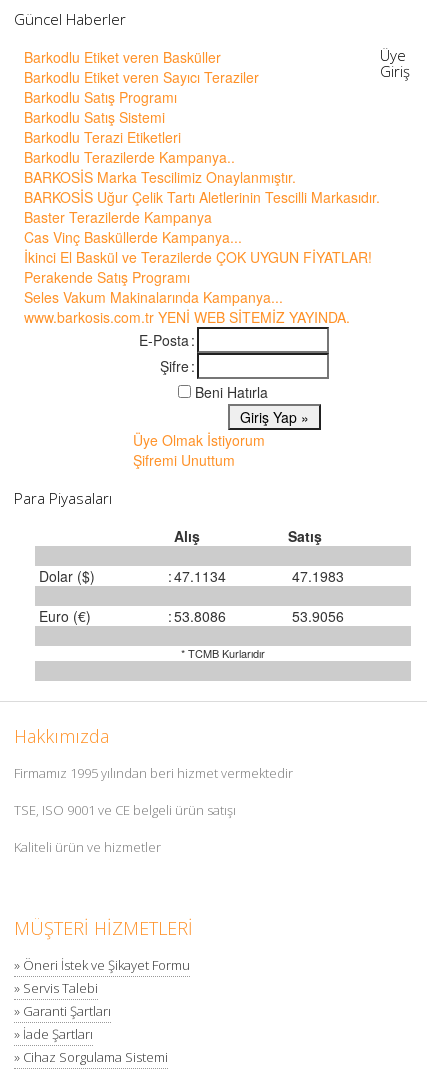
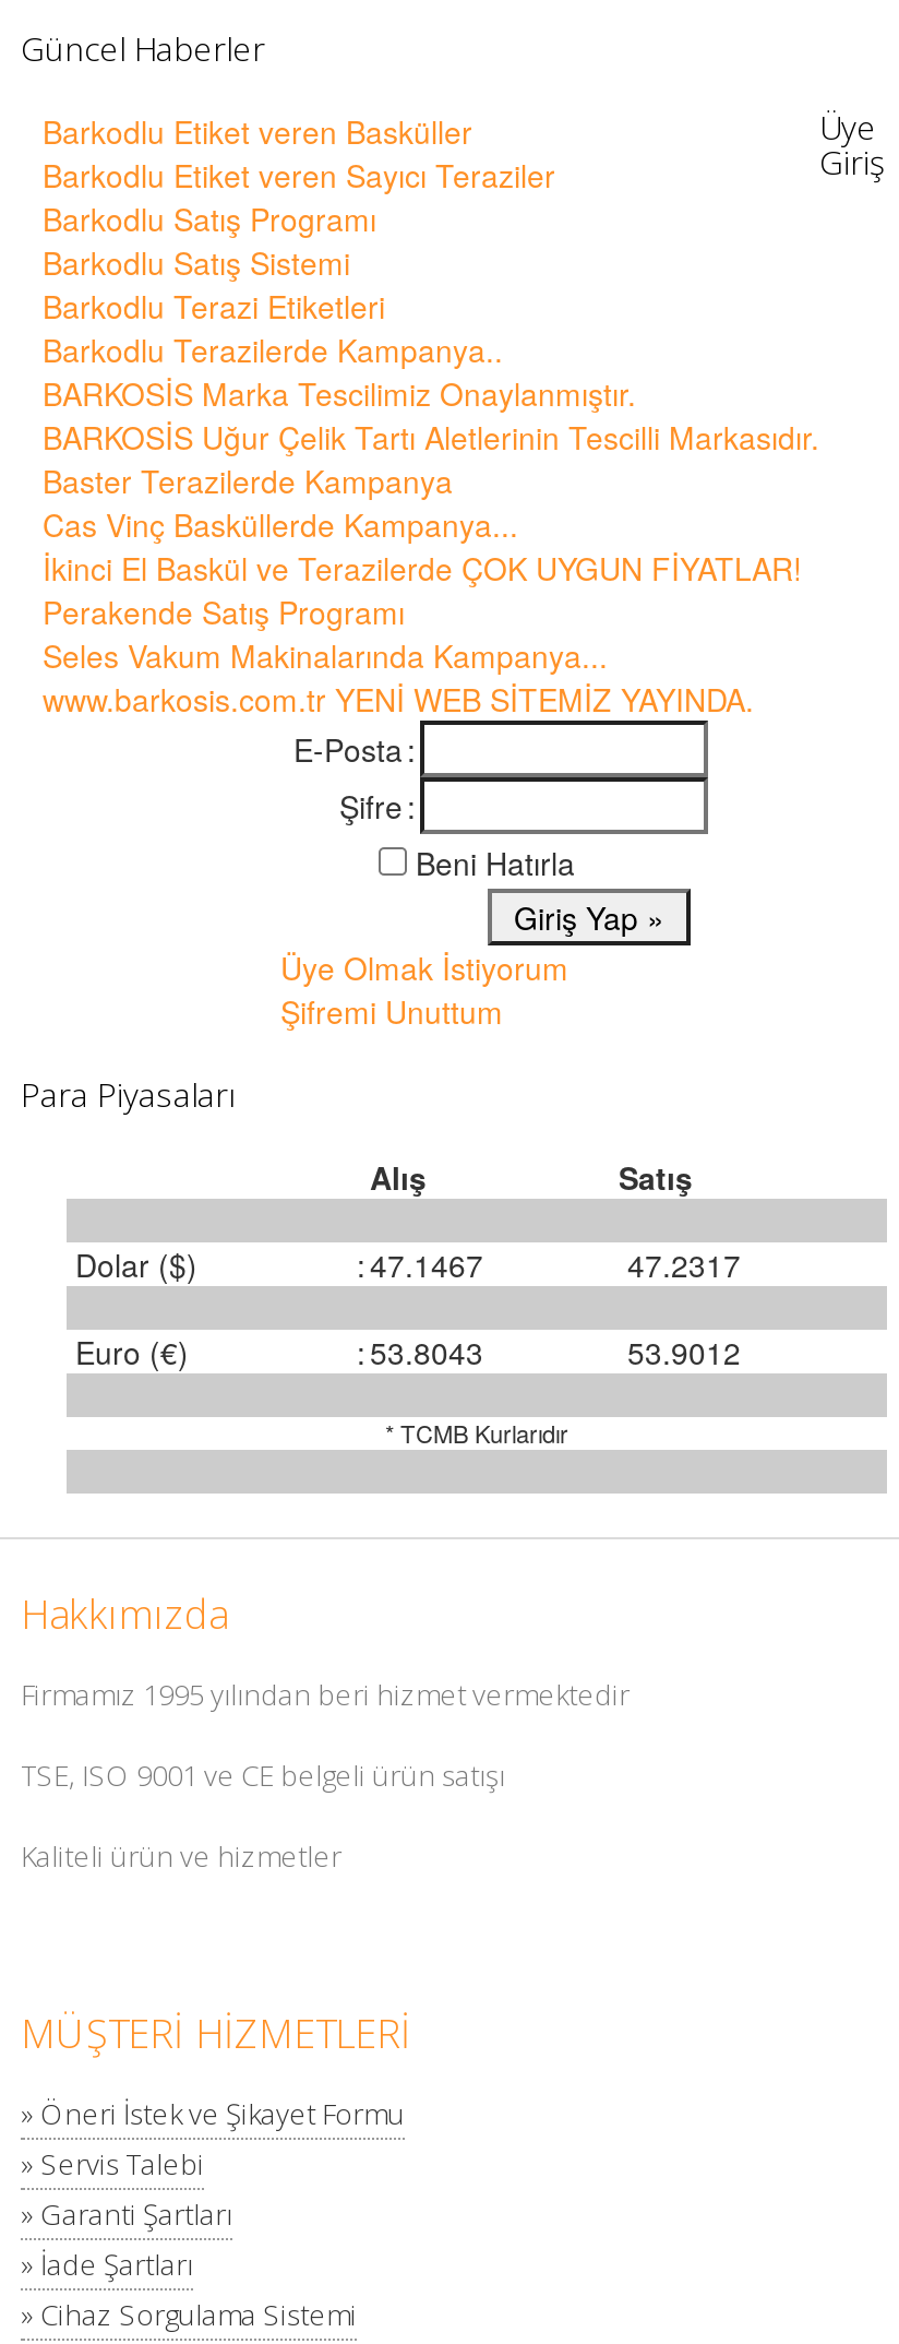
- : 47.1134
+ : 47.1467

- 47.1983
+ 47.2317

- : 53.8086
+ : 53.8043

- 53.9056
+ 53.9012
